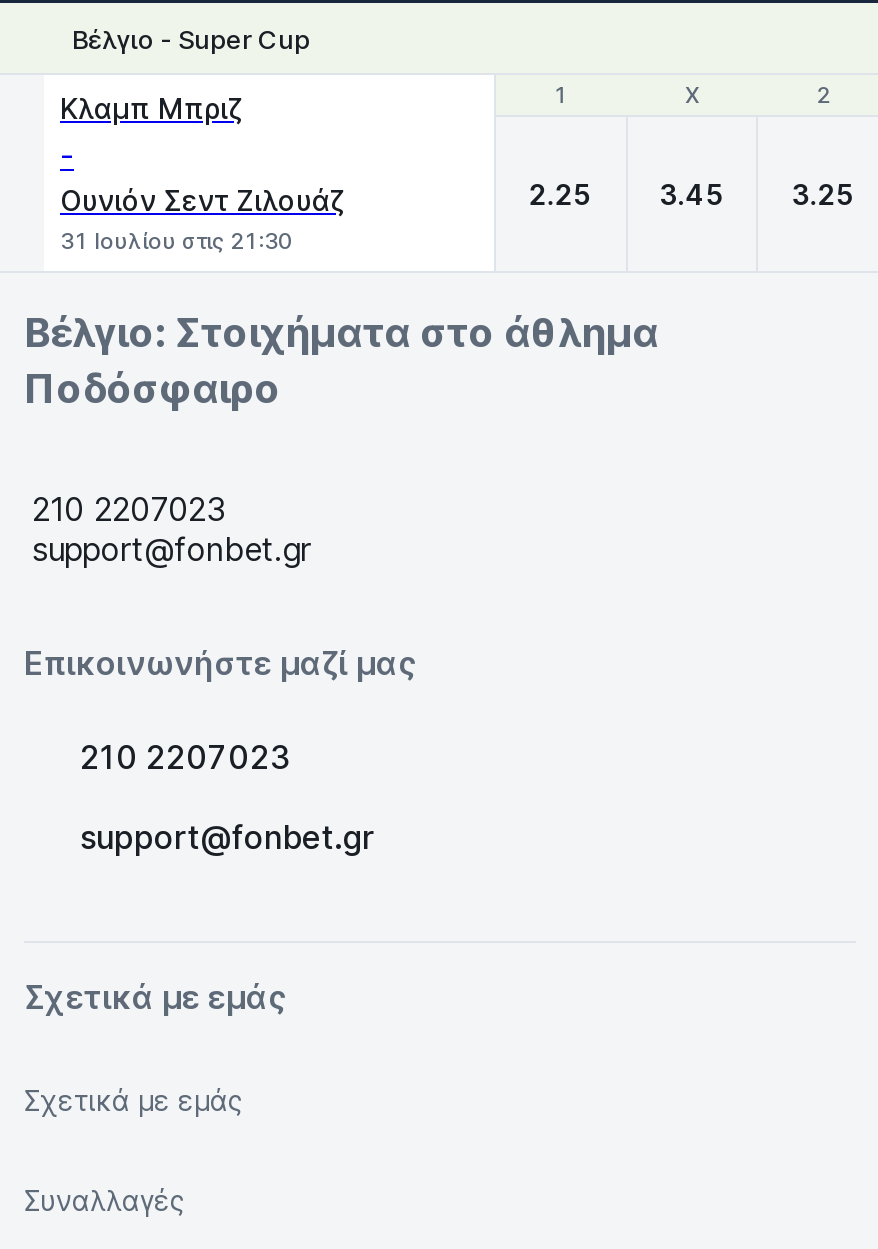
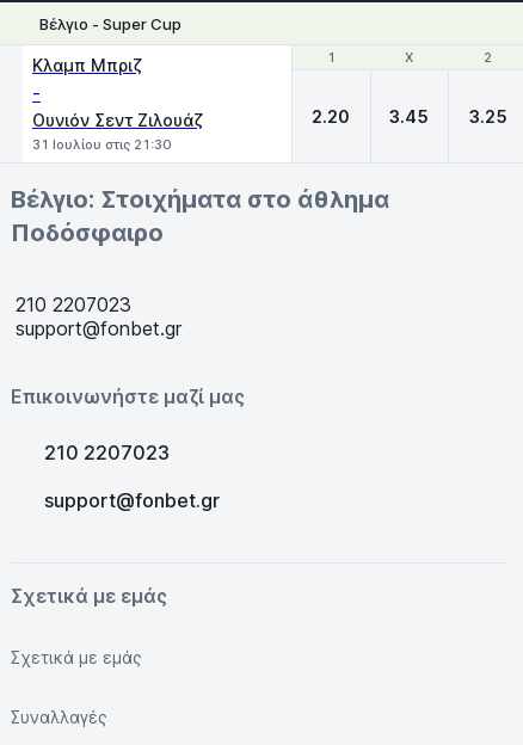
- 2.25 3.45 3.25
+ 2.20 3.45 3.25
